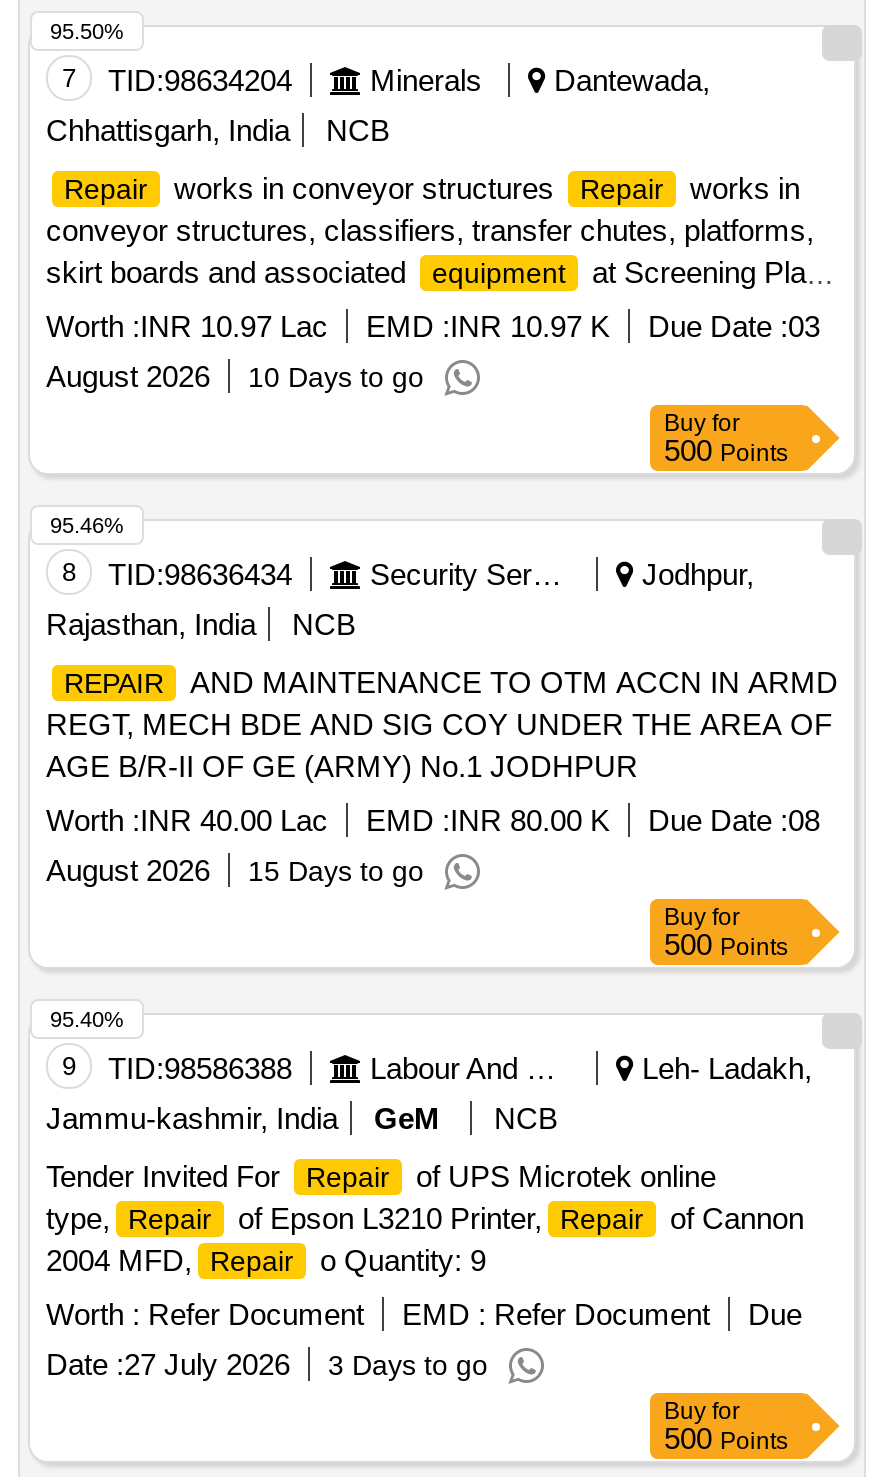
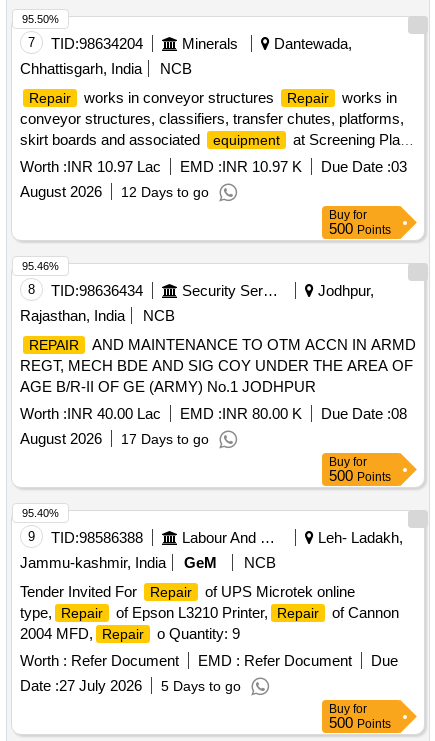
- August 2026 10 Days to go
+ August 2026 12 Days to go

- August 2026 15 Days to go
+ August 2026 17 Days to go

- Date : 27 July 2026 3 Days to go
+ Date : 27 July 2026 5 Days to go
